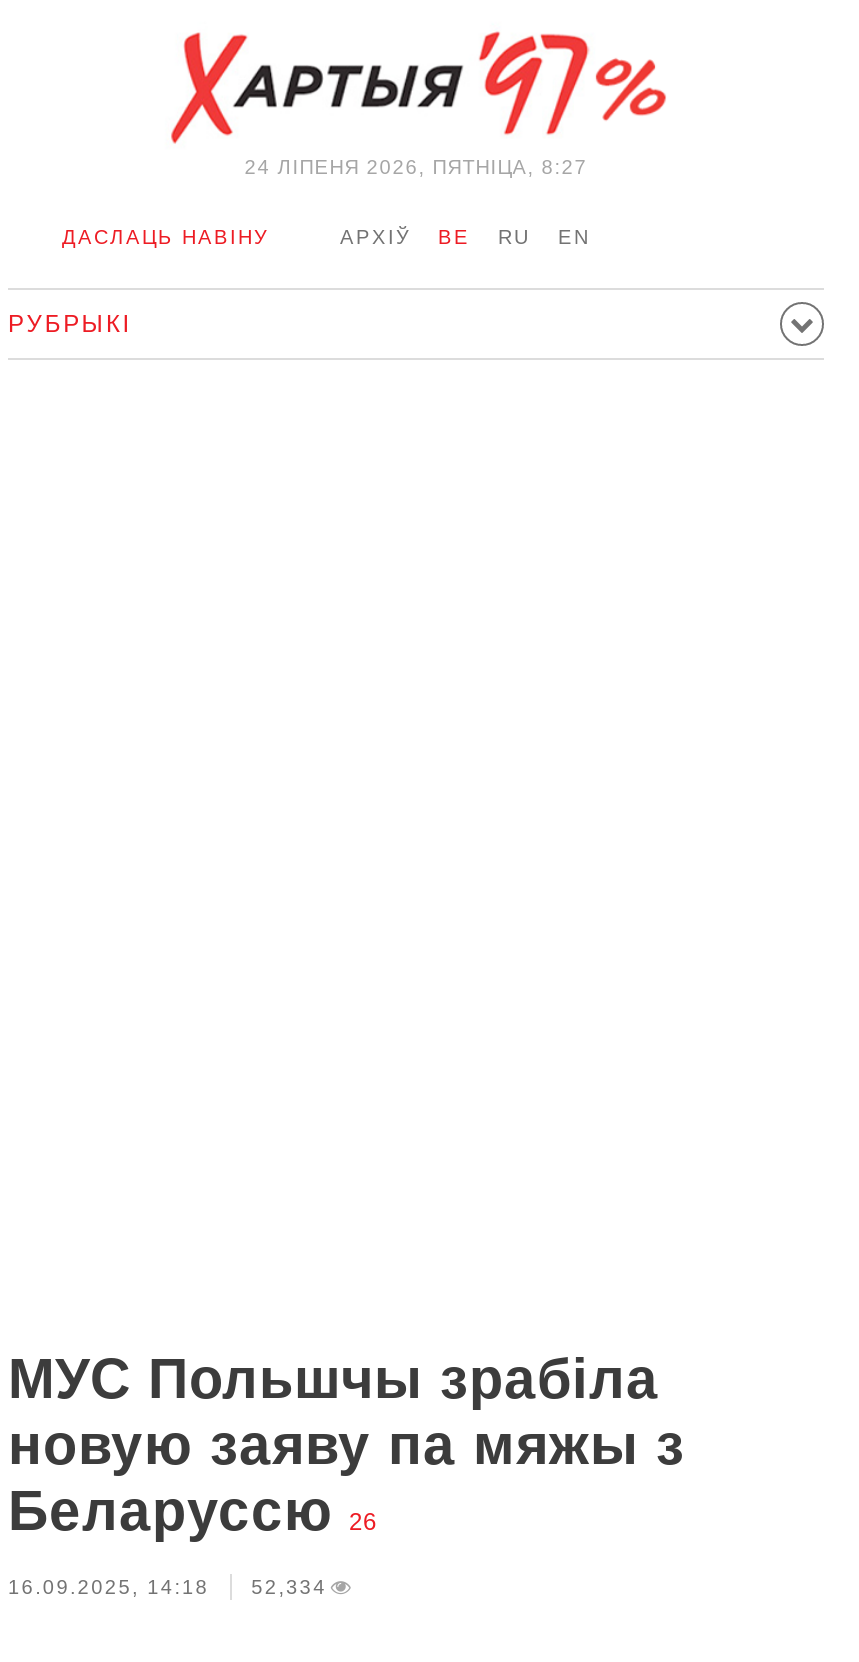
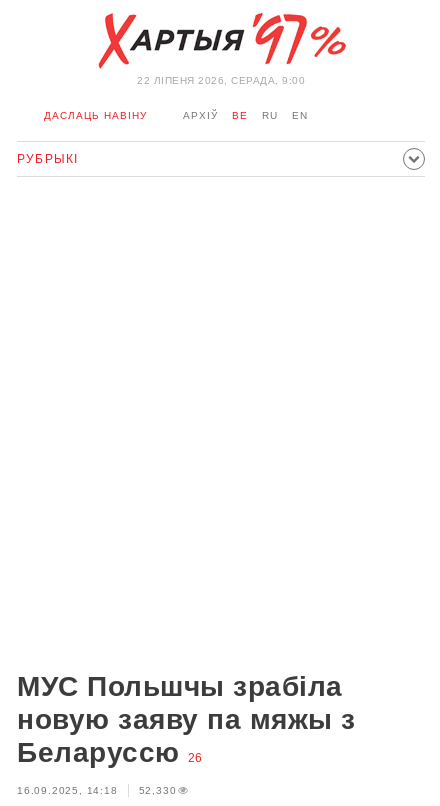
- 24 ЛIПЕНЯ 2026, ПЯТНІЦА, 8:27
+ 22 ЛIПЕНЯ 2026, СЕРАДА, 9:00

- 16.09.2025, 14:18 52,334
+ 16.09.2025, 14:18 52,330
